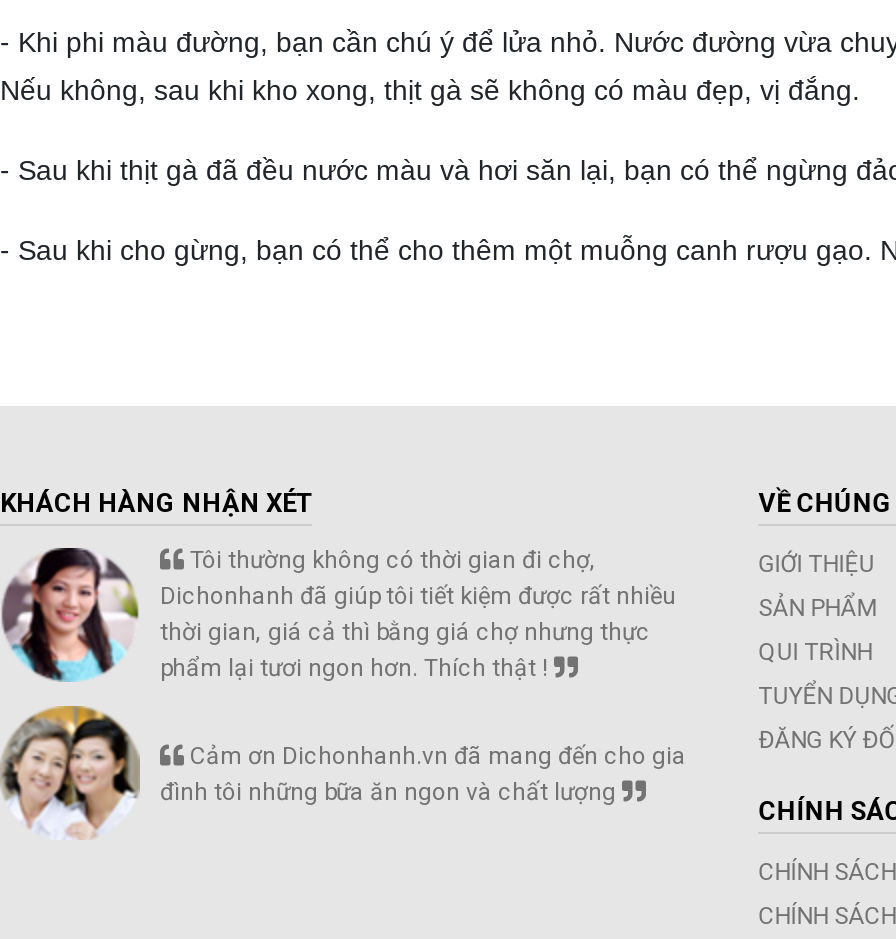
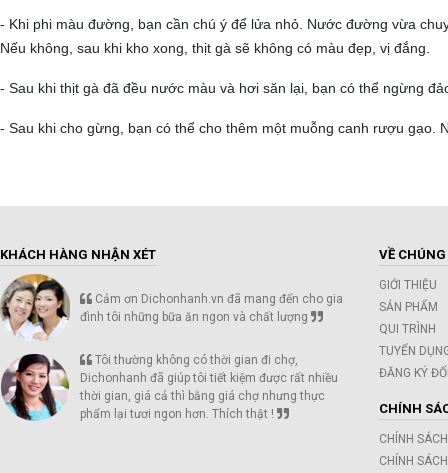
moved down: [image] | Tôi thường không có thời gian đi chợ, | Dichonhanh đã giúp tôi tiết kiệm được rất nhiều | thời gian, giá cả thì bằng giá chợ nhưng thực | phẩm lại tươi ngon hơn. Thích thật !

moved up: [image] | Cảm ơn Dichonhanh.vn đã mang đến cho gia | đình tôi những bữa ăn ngon và chất lượng
